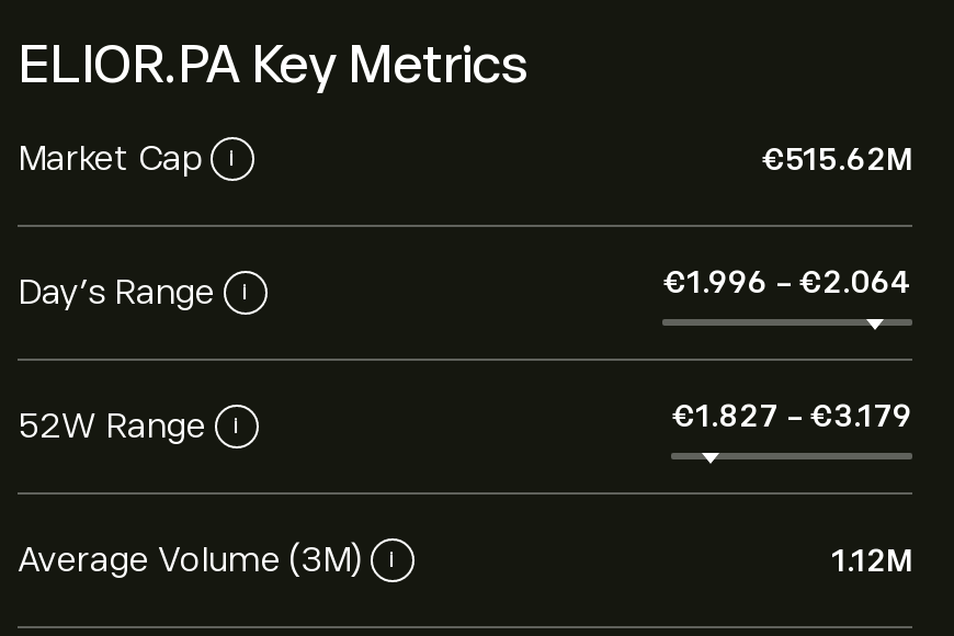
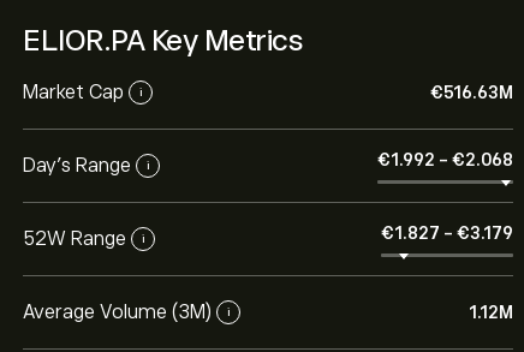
- €515.62M
+ €516.63M

- €1.996 - €2.064
+ €1.992 - €2.068
